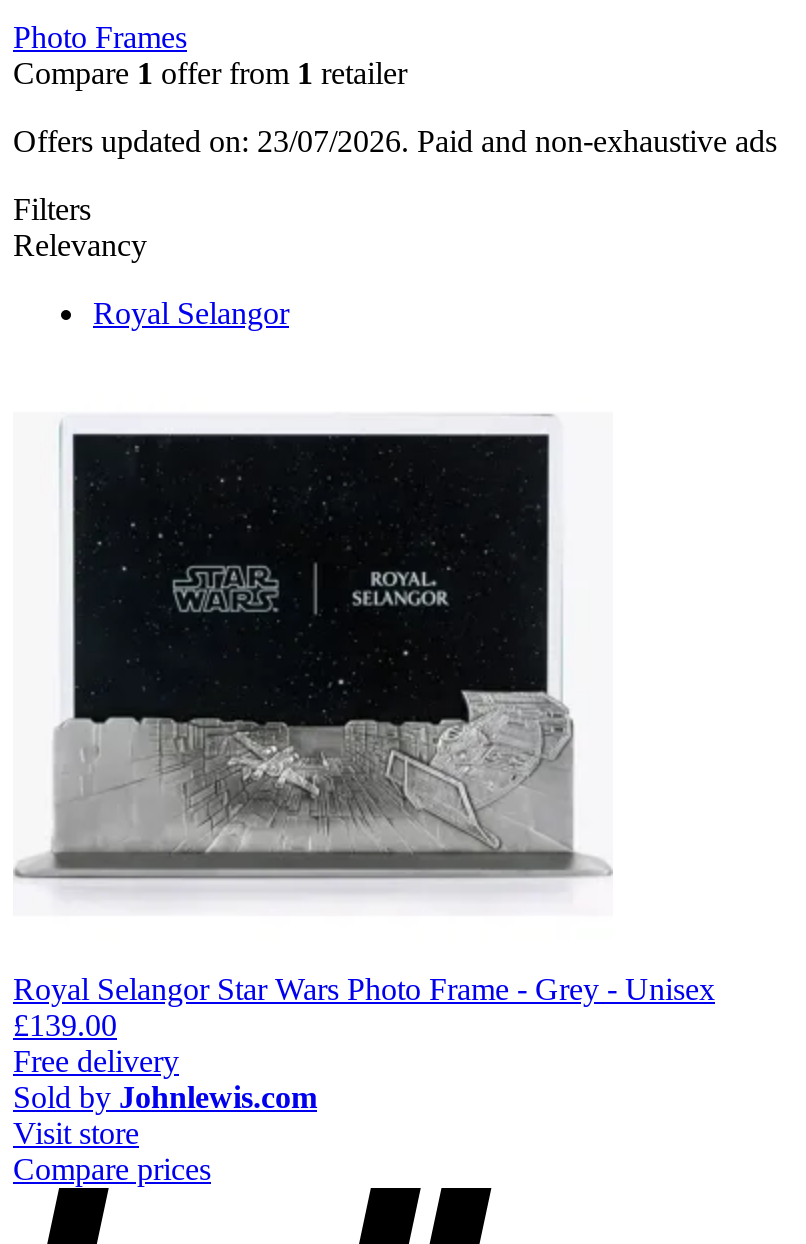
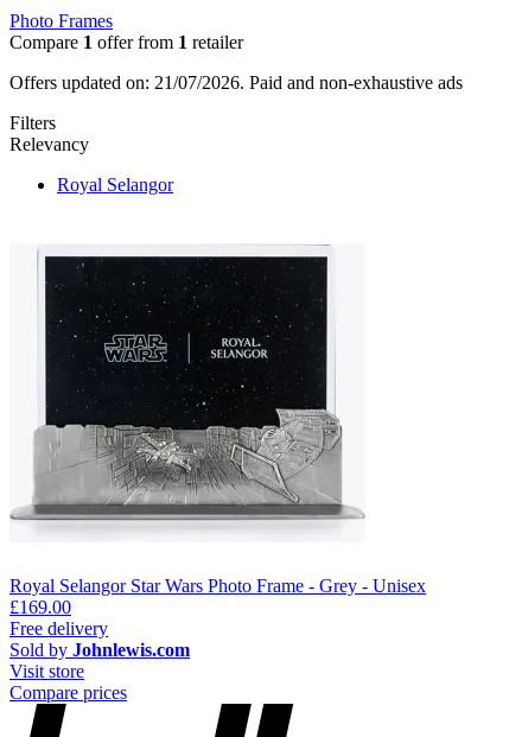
- Offers updated on: 23/07/2026. Paid and non-exhaustive ads
+ Offers updated on: 21/07/2026. Paid and non-exhaustive ads

- £139.00
+ £169.00
